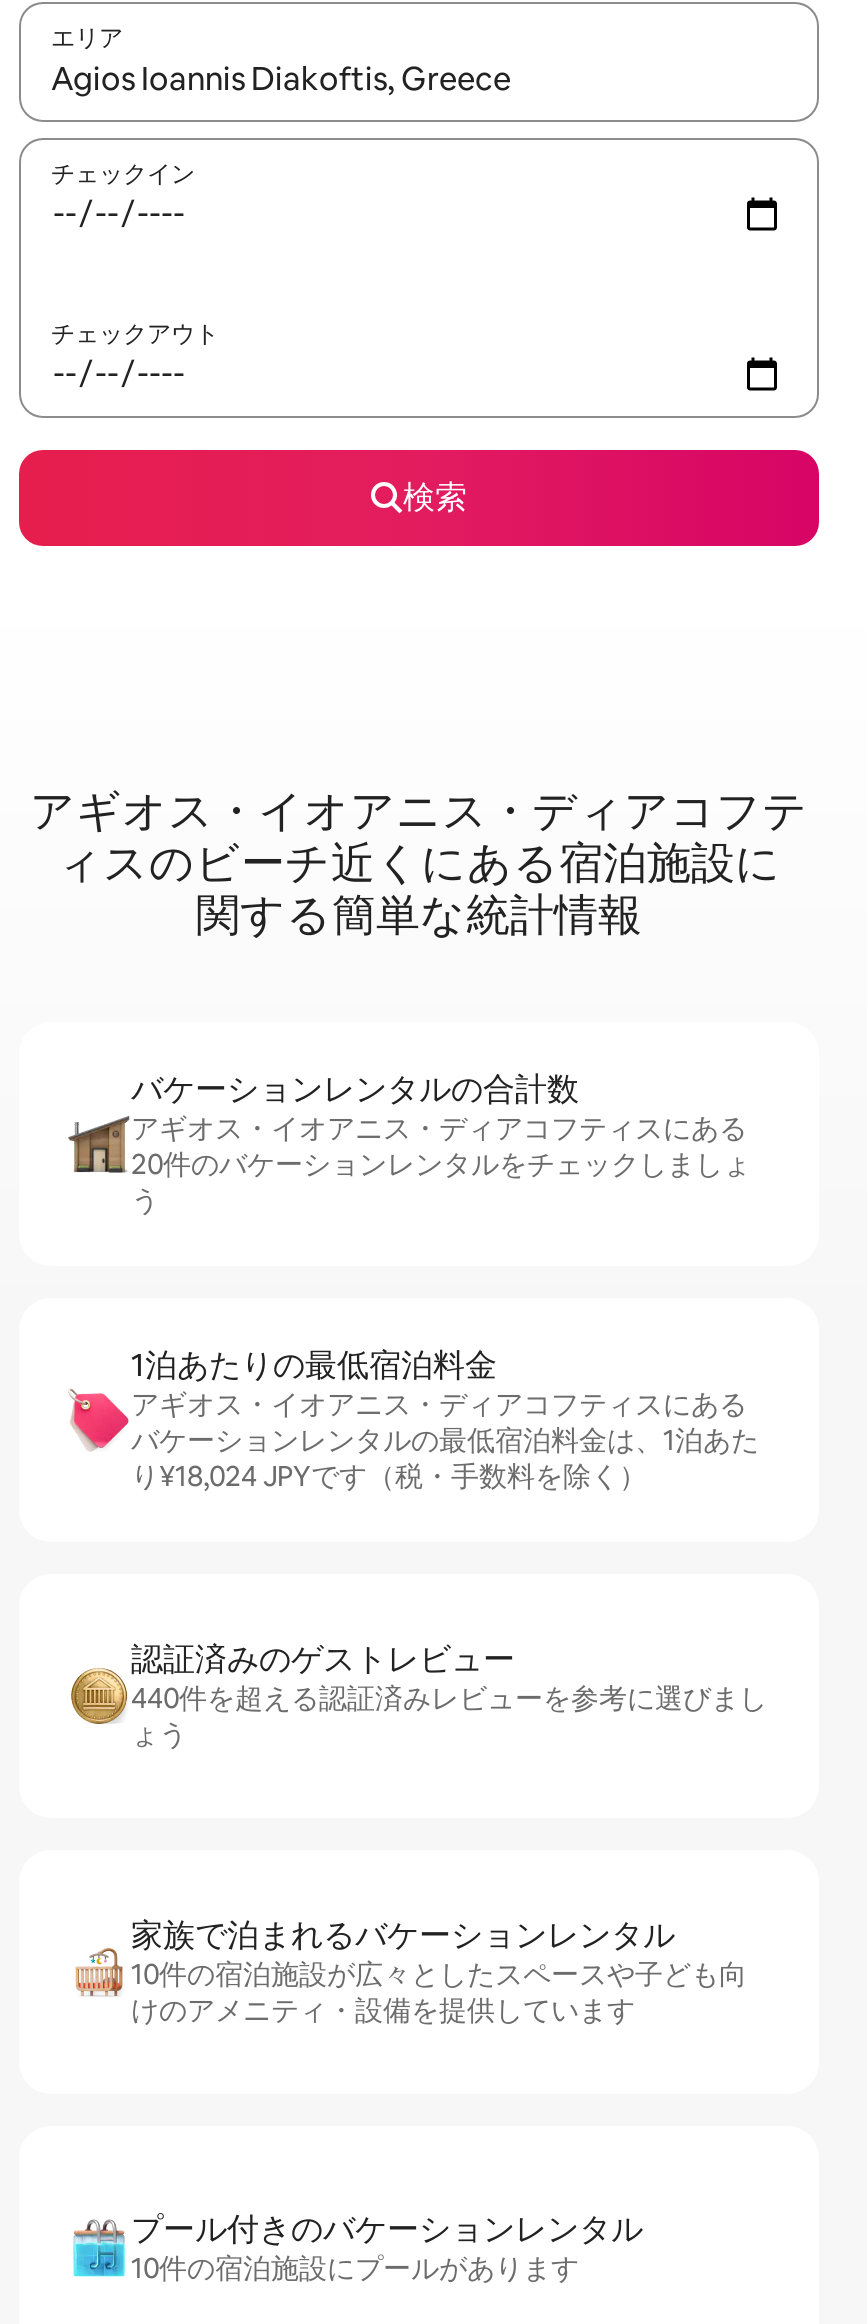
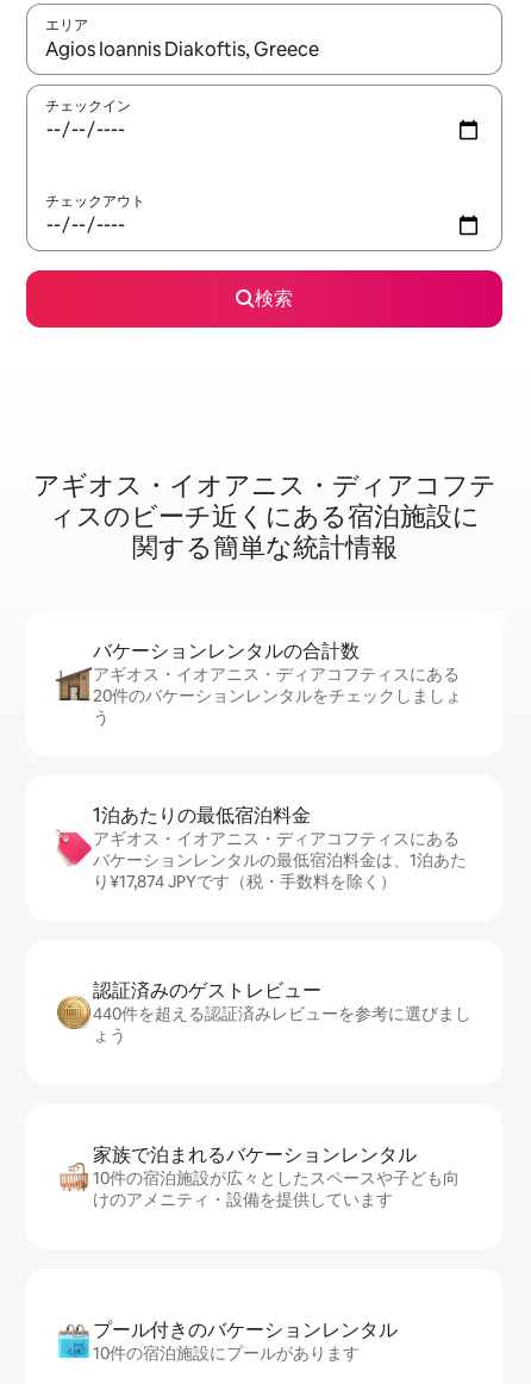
- り¥18,024 JPYです（税・手数料を除く）
+ り¥17,874 JPYです（税・手数料を除く）
